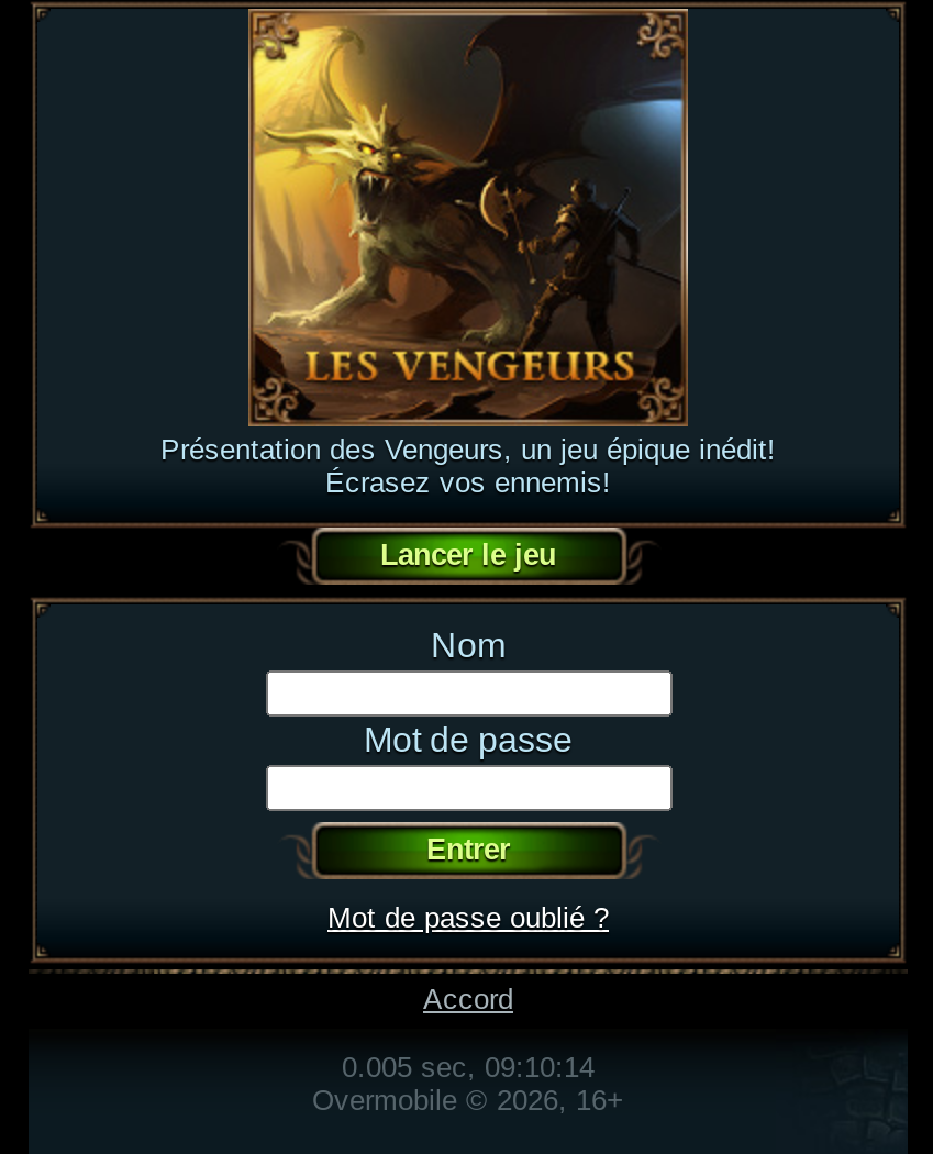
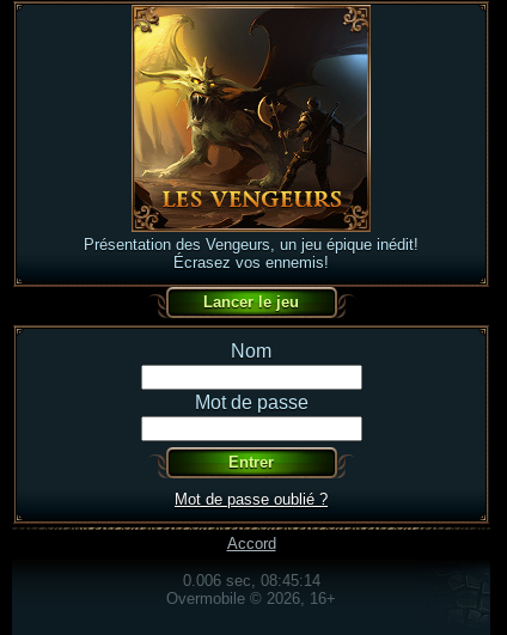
- 0.005 sec, 09:10:14
+ 0.006 sec, 08:45:14
